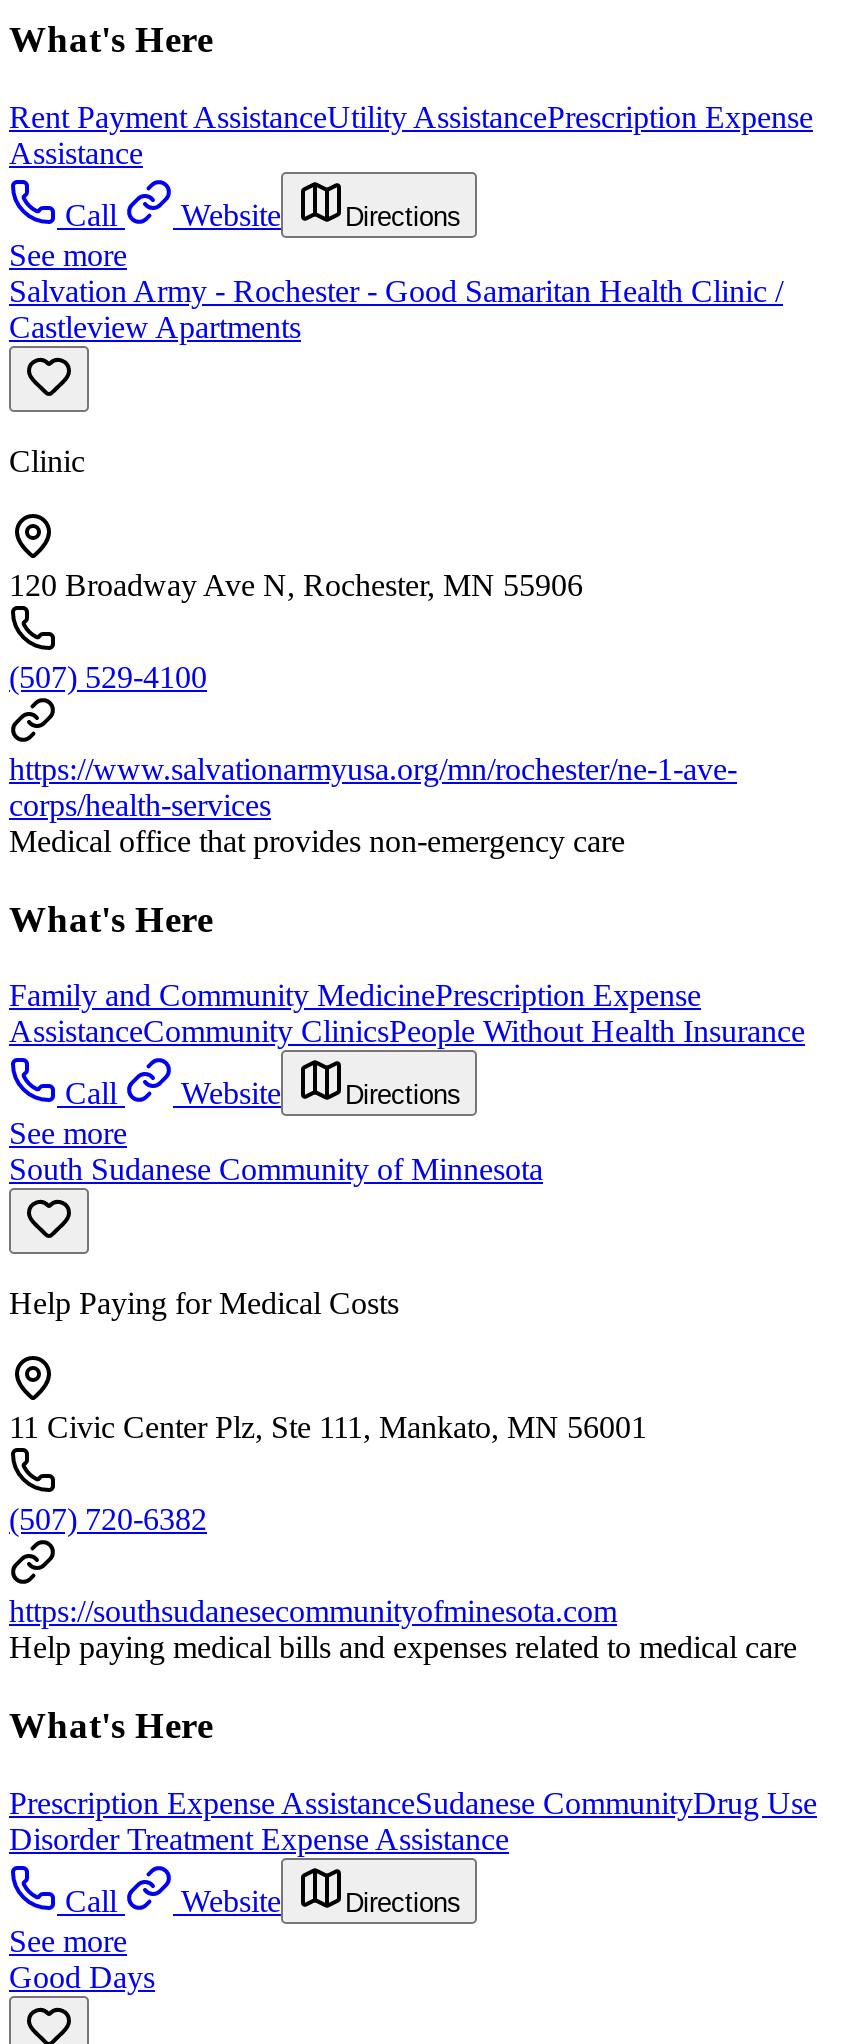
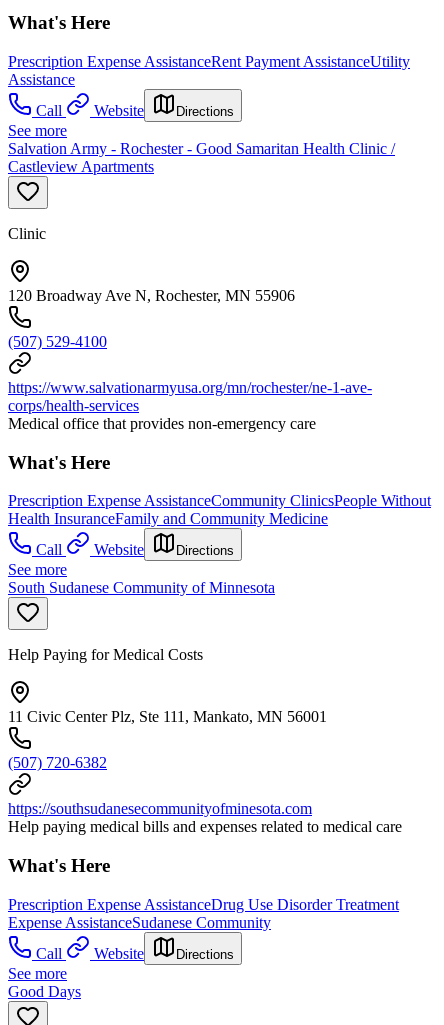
- Rent Payment AssistanceUtility AssistancePrescription Expense
+ Prescription Expense AssistanceRent Payment AssistanceUtility

- Family and Community MedicinePrescription Expense
- AssistanceCommunity ClinicsPeople Without Health Insurance
+ Prescription Expense AssistanceCommunity ClinicsPeople Without
+ Health InsuranceFamily and Community Medicine

- Prescription Expense AssistanceSudanese CommunityDrug Use
- Disorder Treatment Expense Assistance
+ Prescription Expense AssistanceDrug Use Disorder Treatment
+ Expense AssistanceSudanese Community
